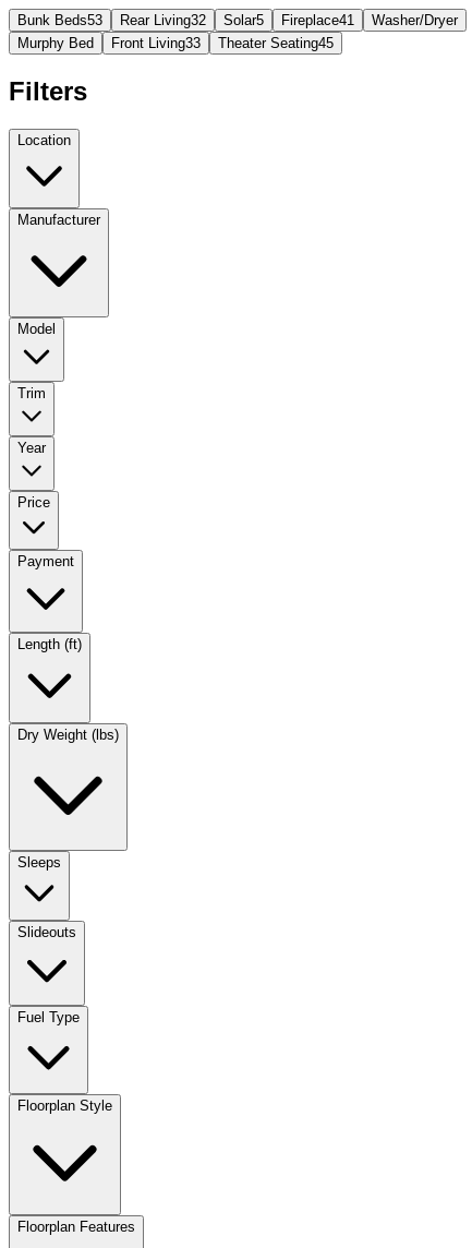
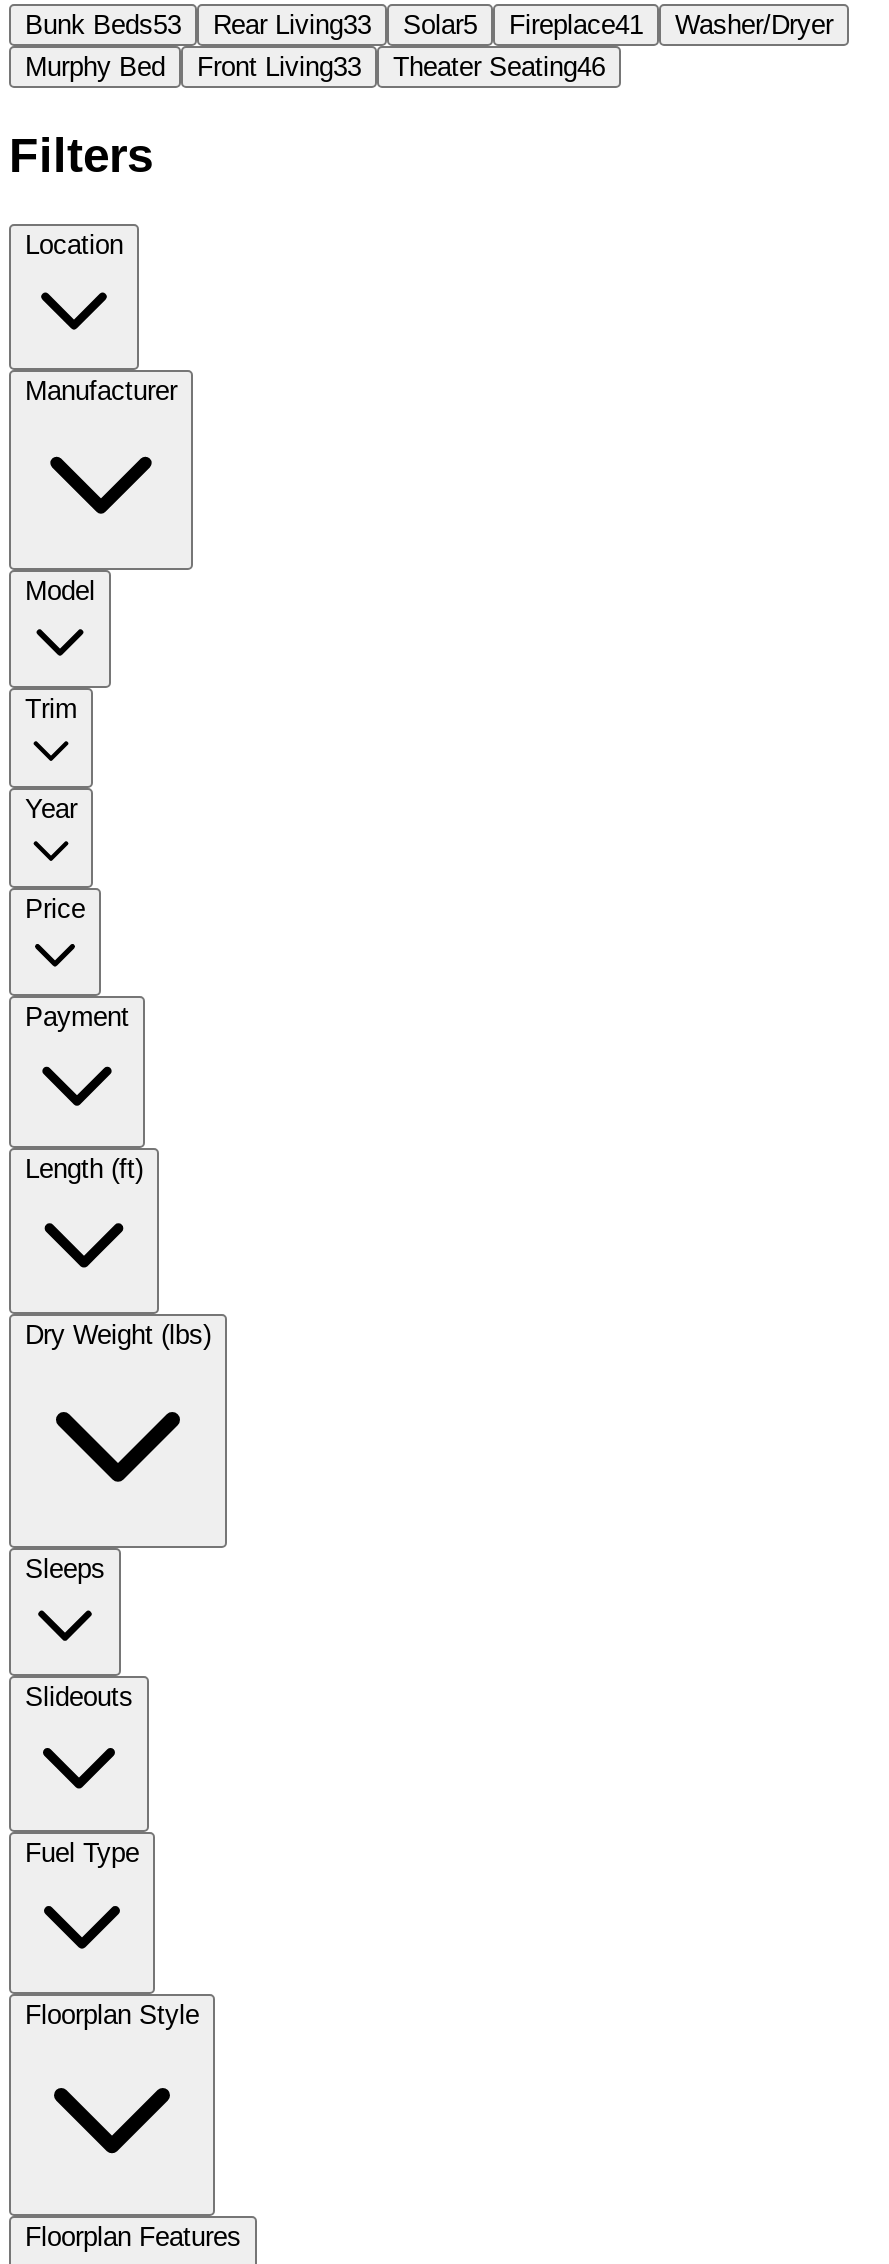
- Bunk Beds53 Rear Living32 Solar5 Fireplace41 Washer/Dryer
+ Bunk Beds53 Rear Living33 Solar5 Fireplace41 Washer/Dryer

- Theater Seating45
+ Theater Seating46
